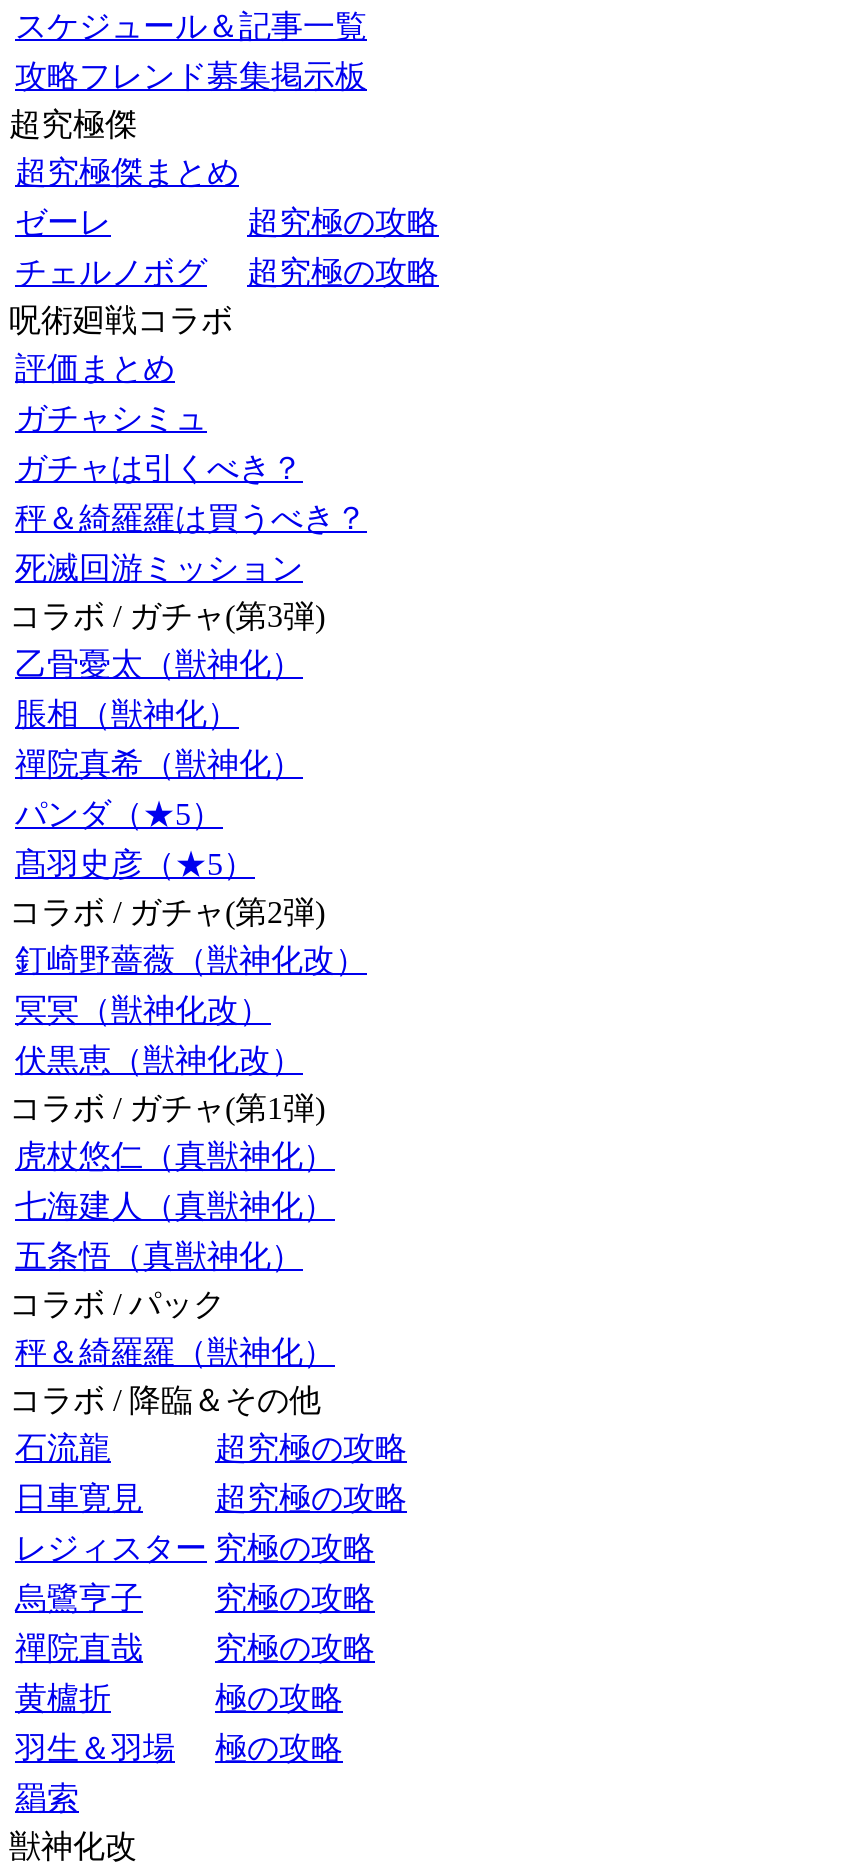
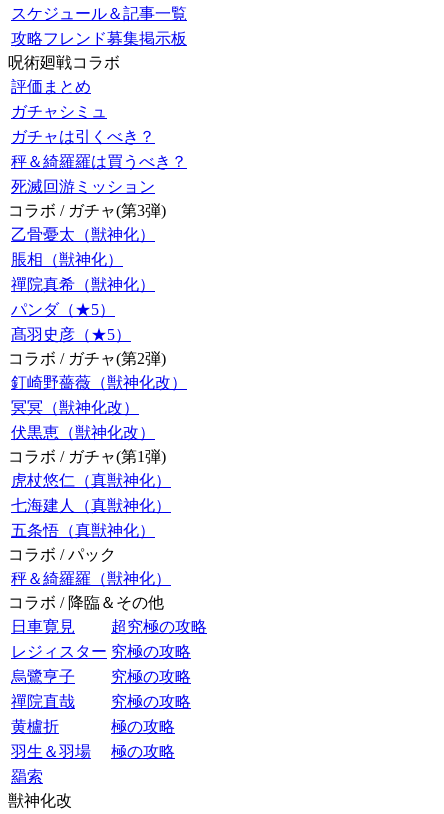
- 超究極傑
- 超究極傑まとめ
- ゼーレ
- 超究極の攻略
- チェルノボグ
- 超究極の攻略

- 石流龍
- 超究極の攻略
